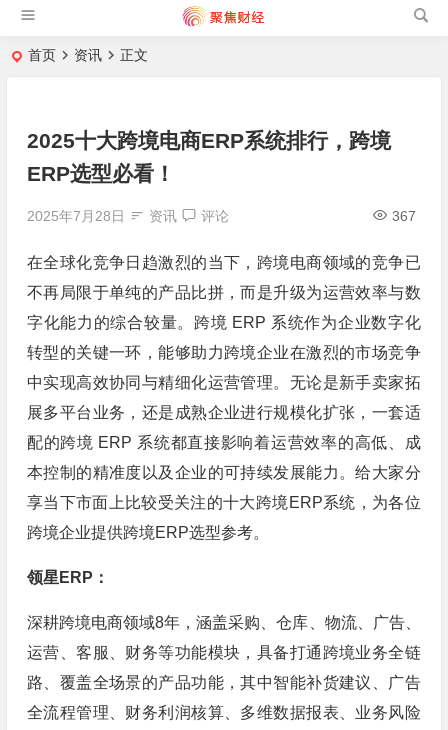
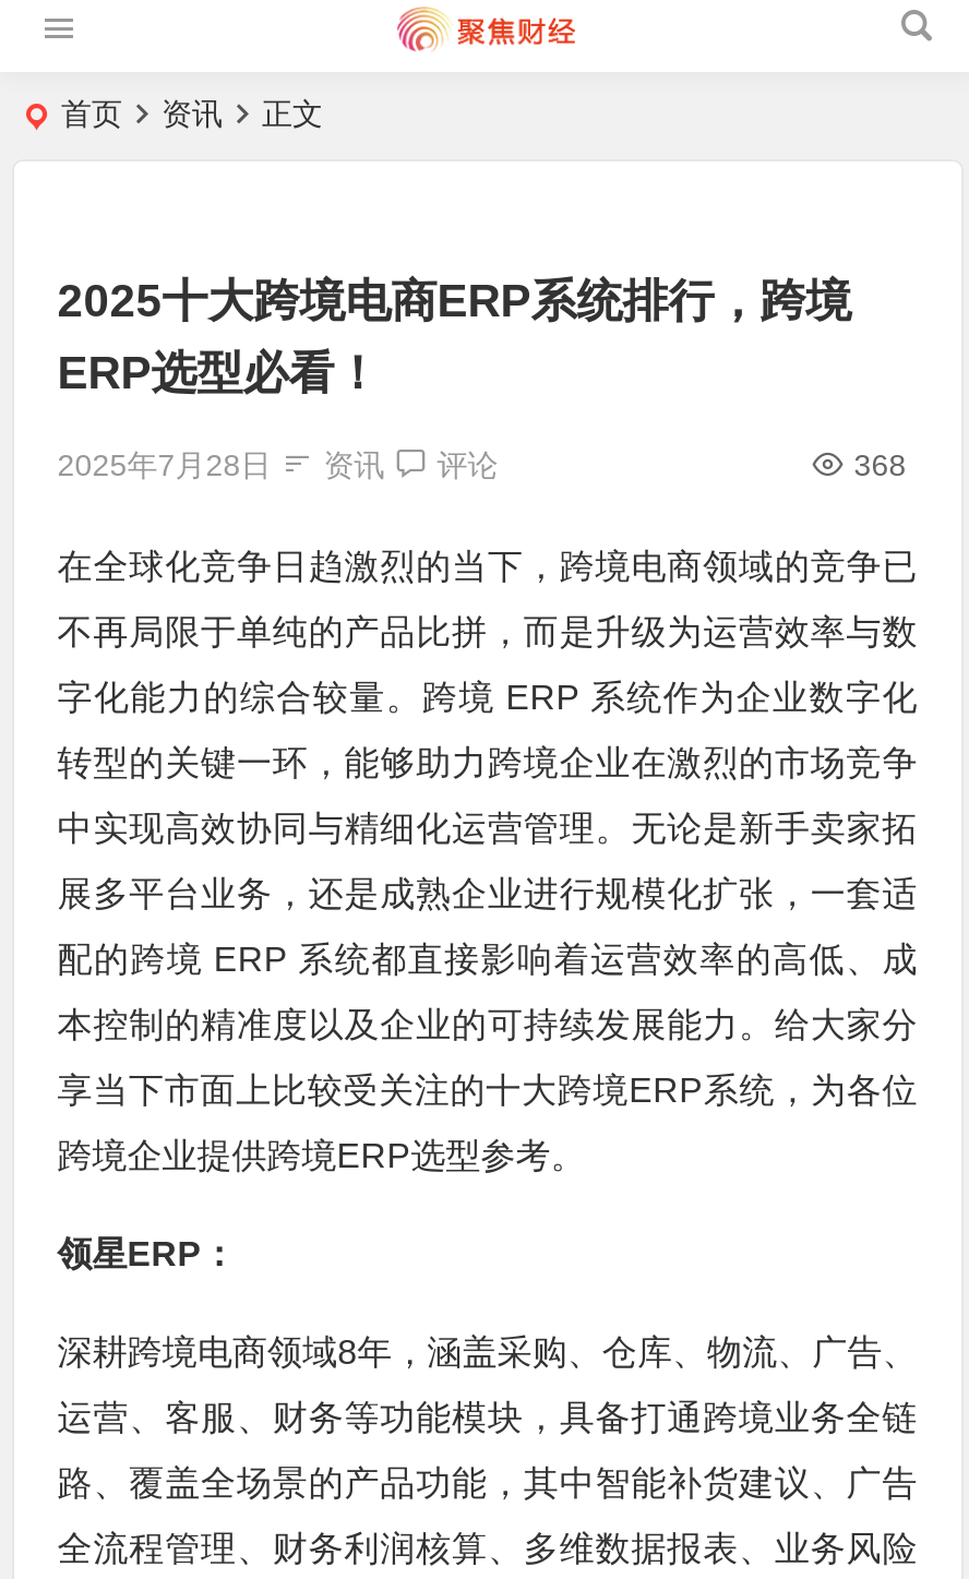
- 367
+ 368
